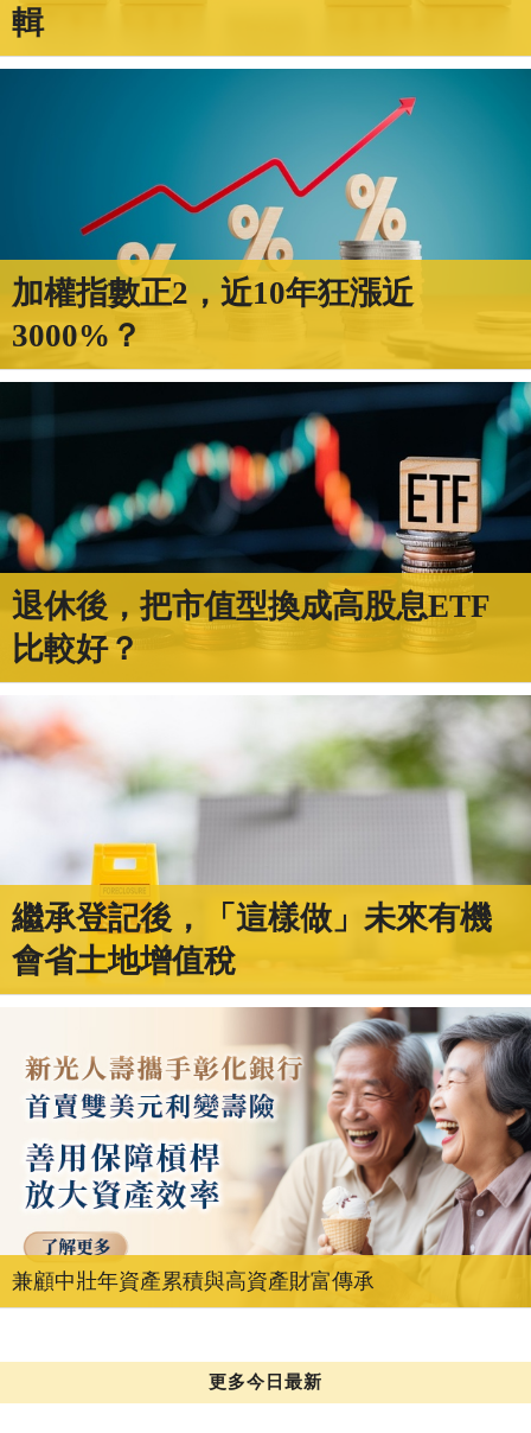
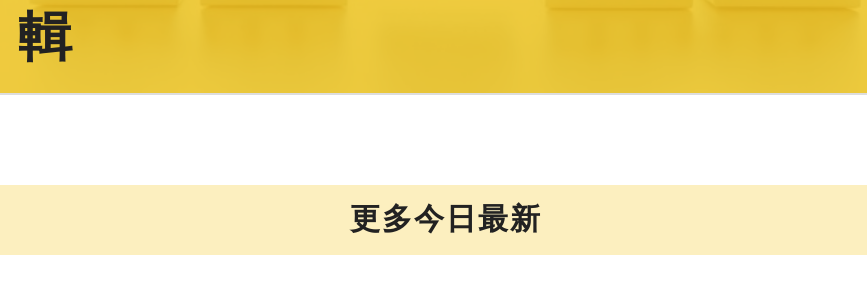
- [image]
- 加權指數正2，近10年狂漲近
- 3000%？

- [image]
- 退休後，把市值型換成高股息ETF
- 比較好？

- [image]
- 繼承登記後，「這樣做」未來有機
- 會省土地增值稅

- [image]
- 兼顧中壯年資產累積與高資產財富傳承
